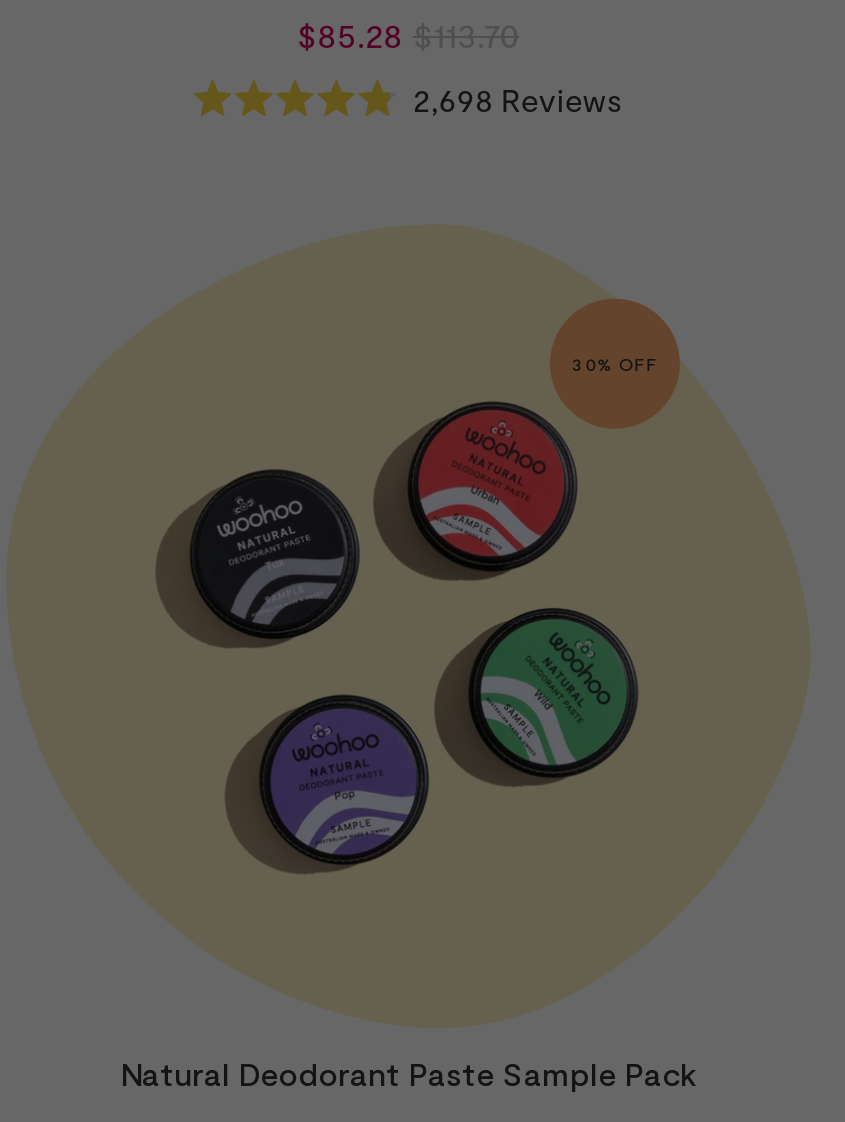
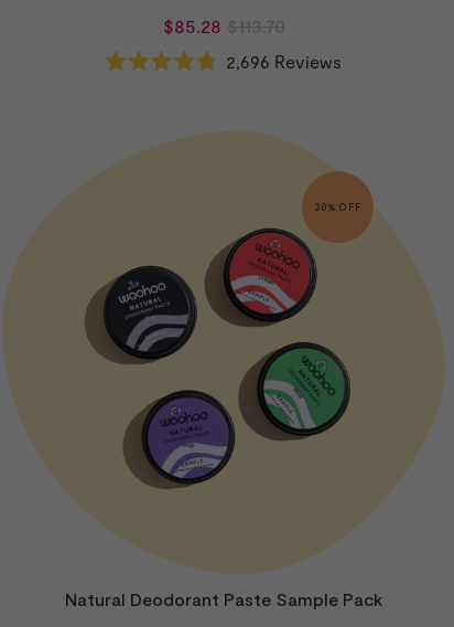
- 2,698 Reviews
+ 2,696 Reviews
